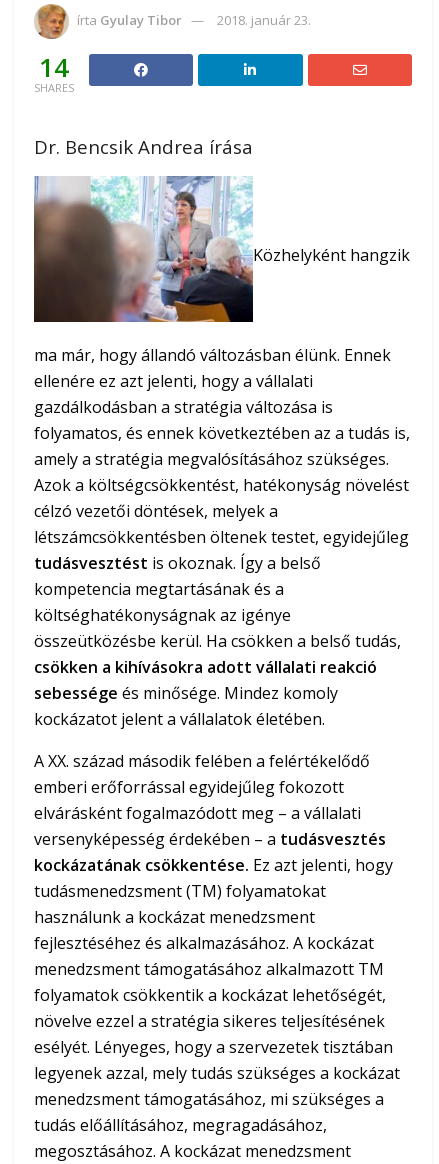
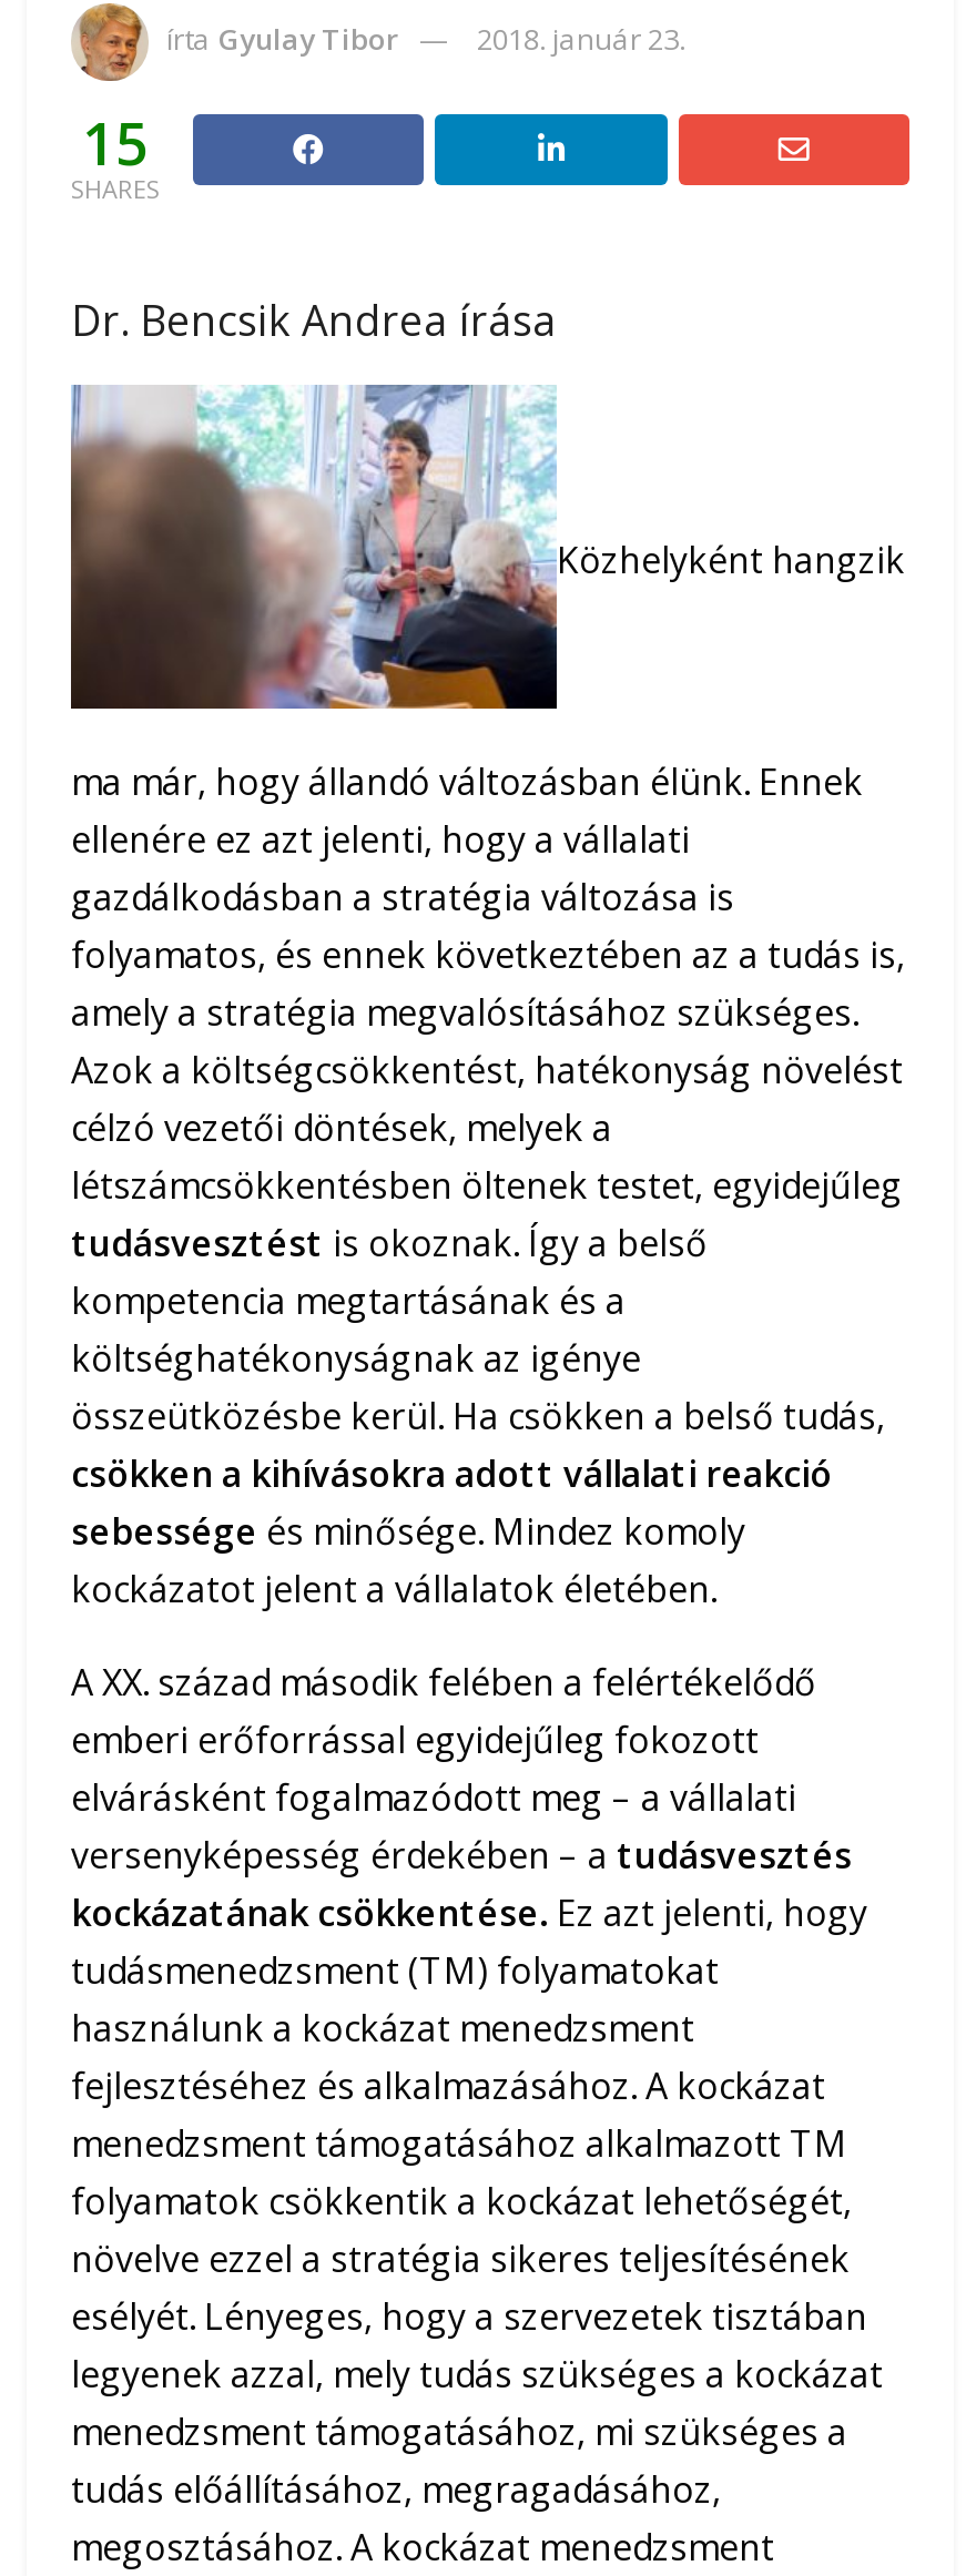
- 14
+ 15
